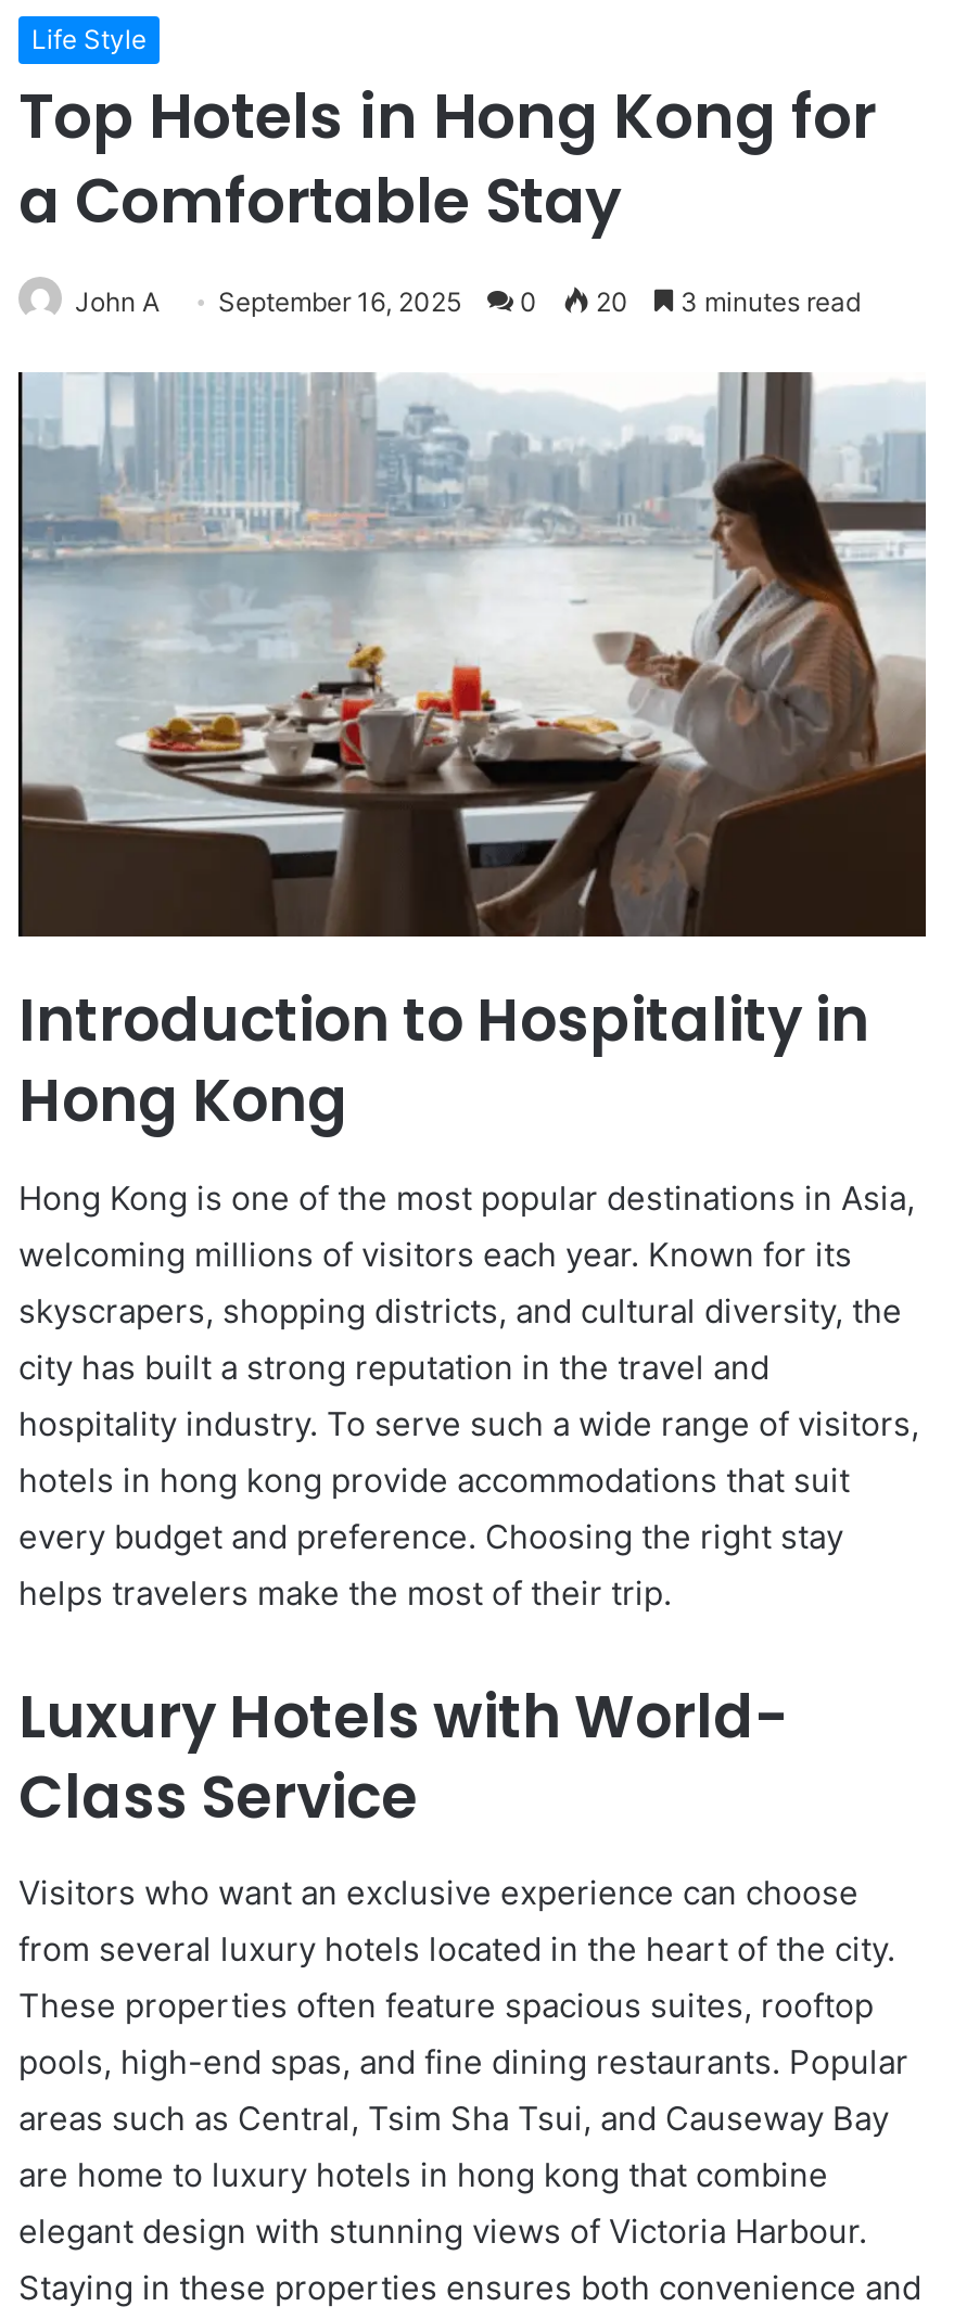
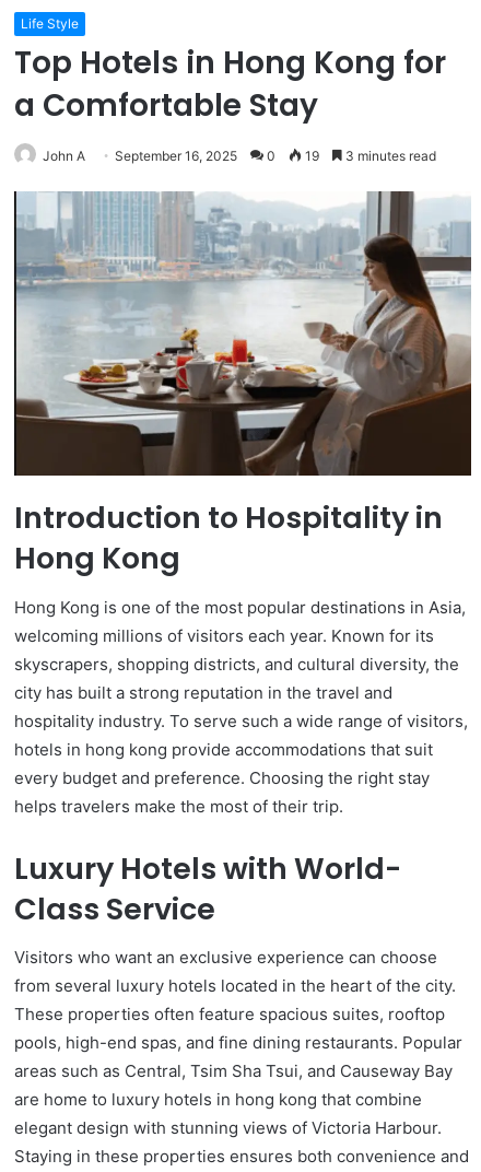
- John A September 16, 2025 0 20 3 minutes read
+ John A September 16, 2025 0 19 3 minutes read
